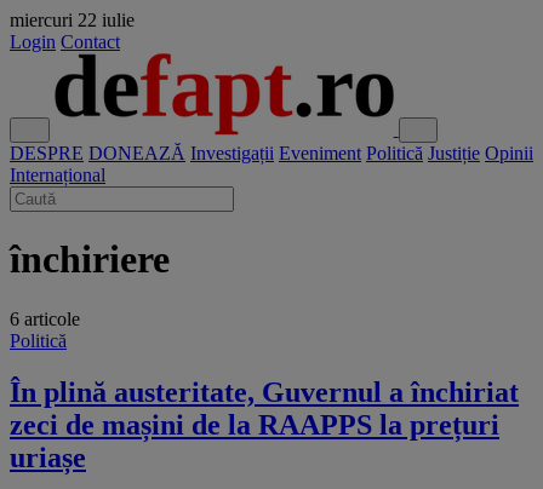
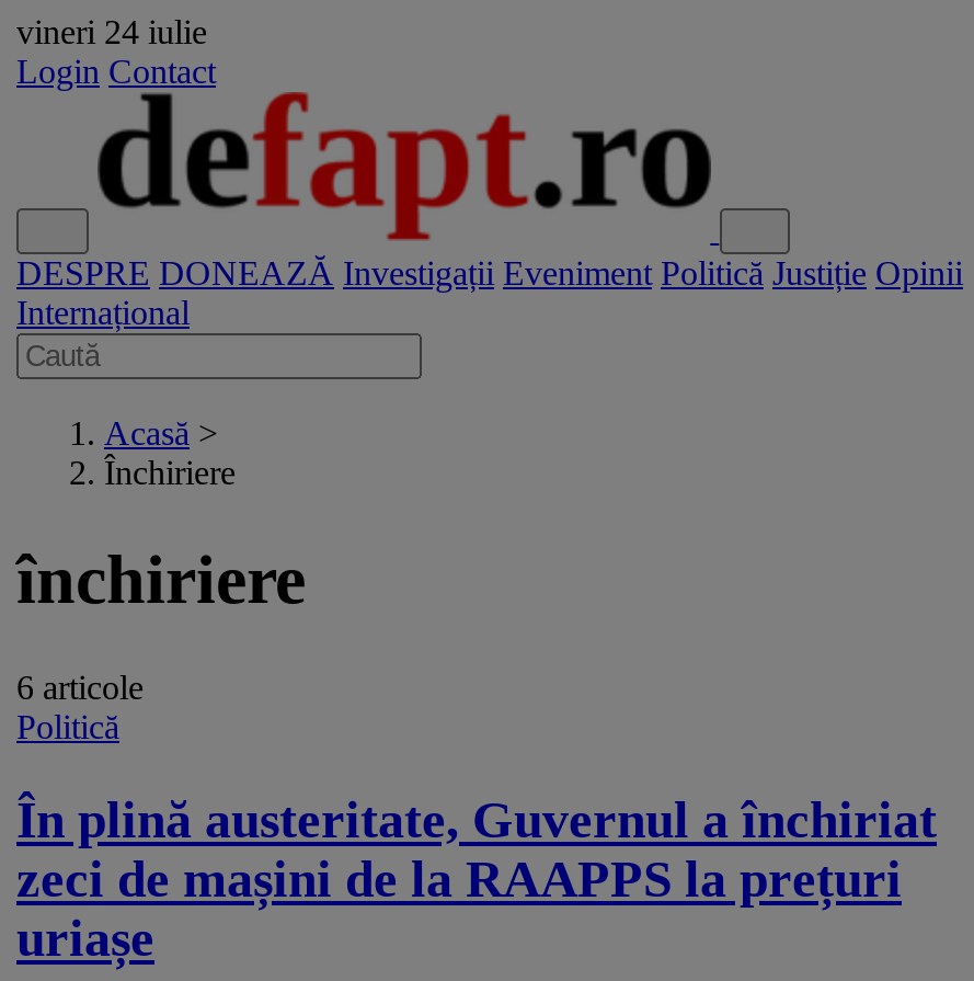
- miercuri 22 iulie
+ vineri 24 iulie

+ Acasă >
+ Închiriere
